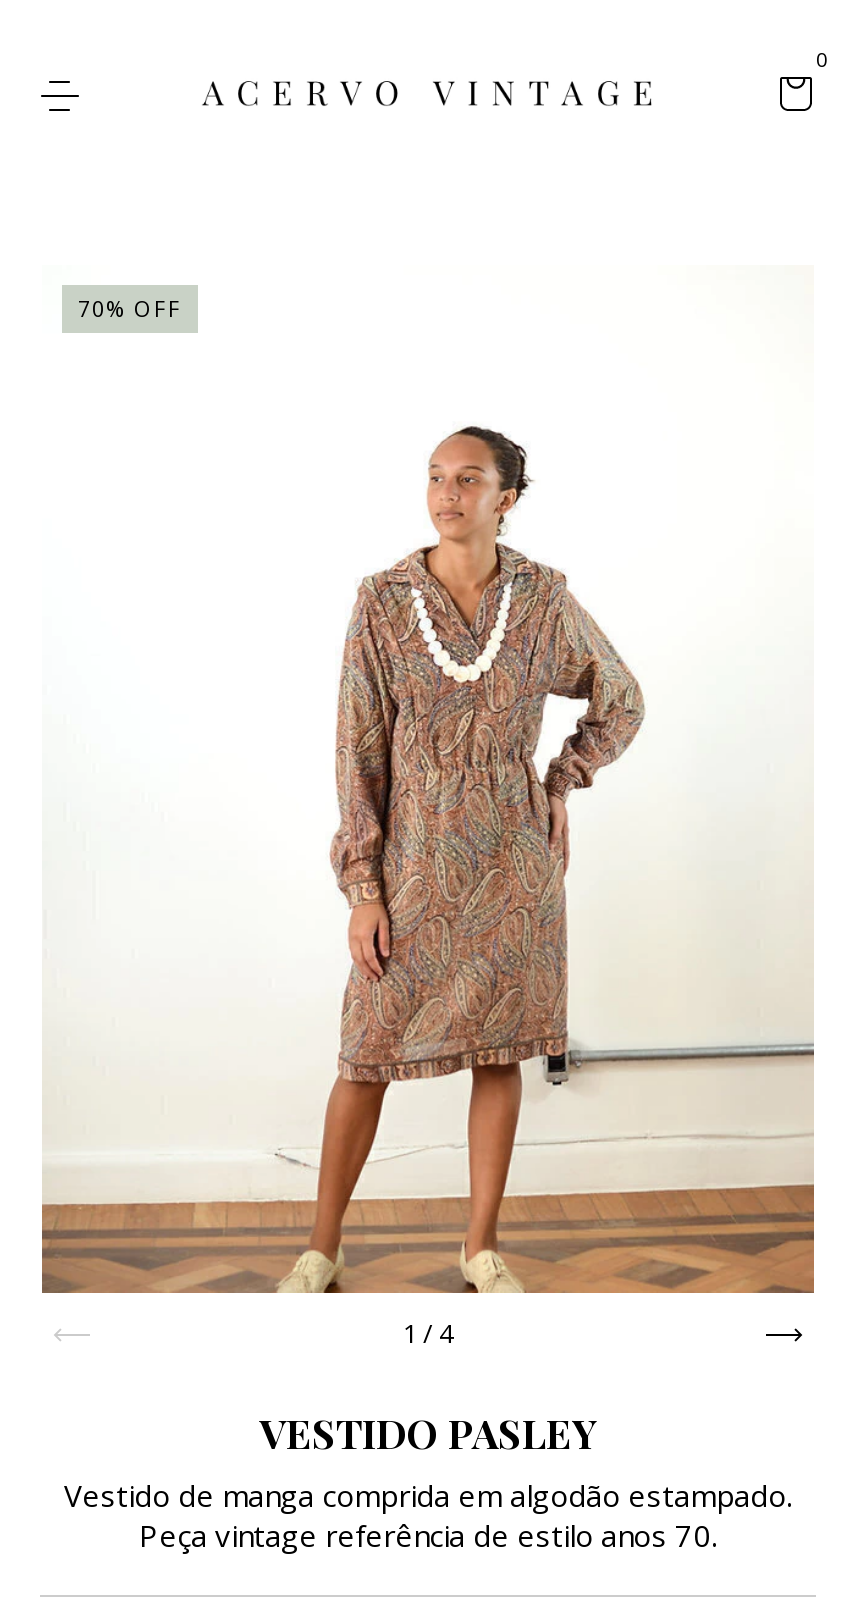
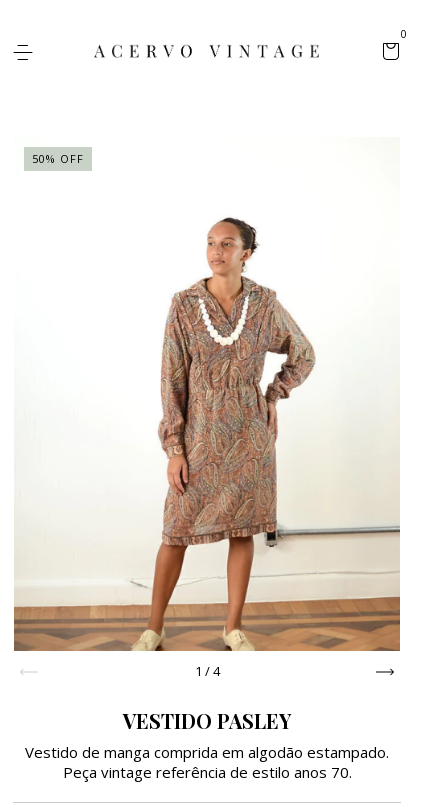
- 70% OFF
+ 50% OFF
